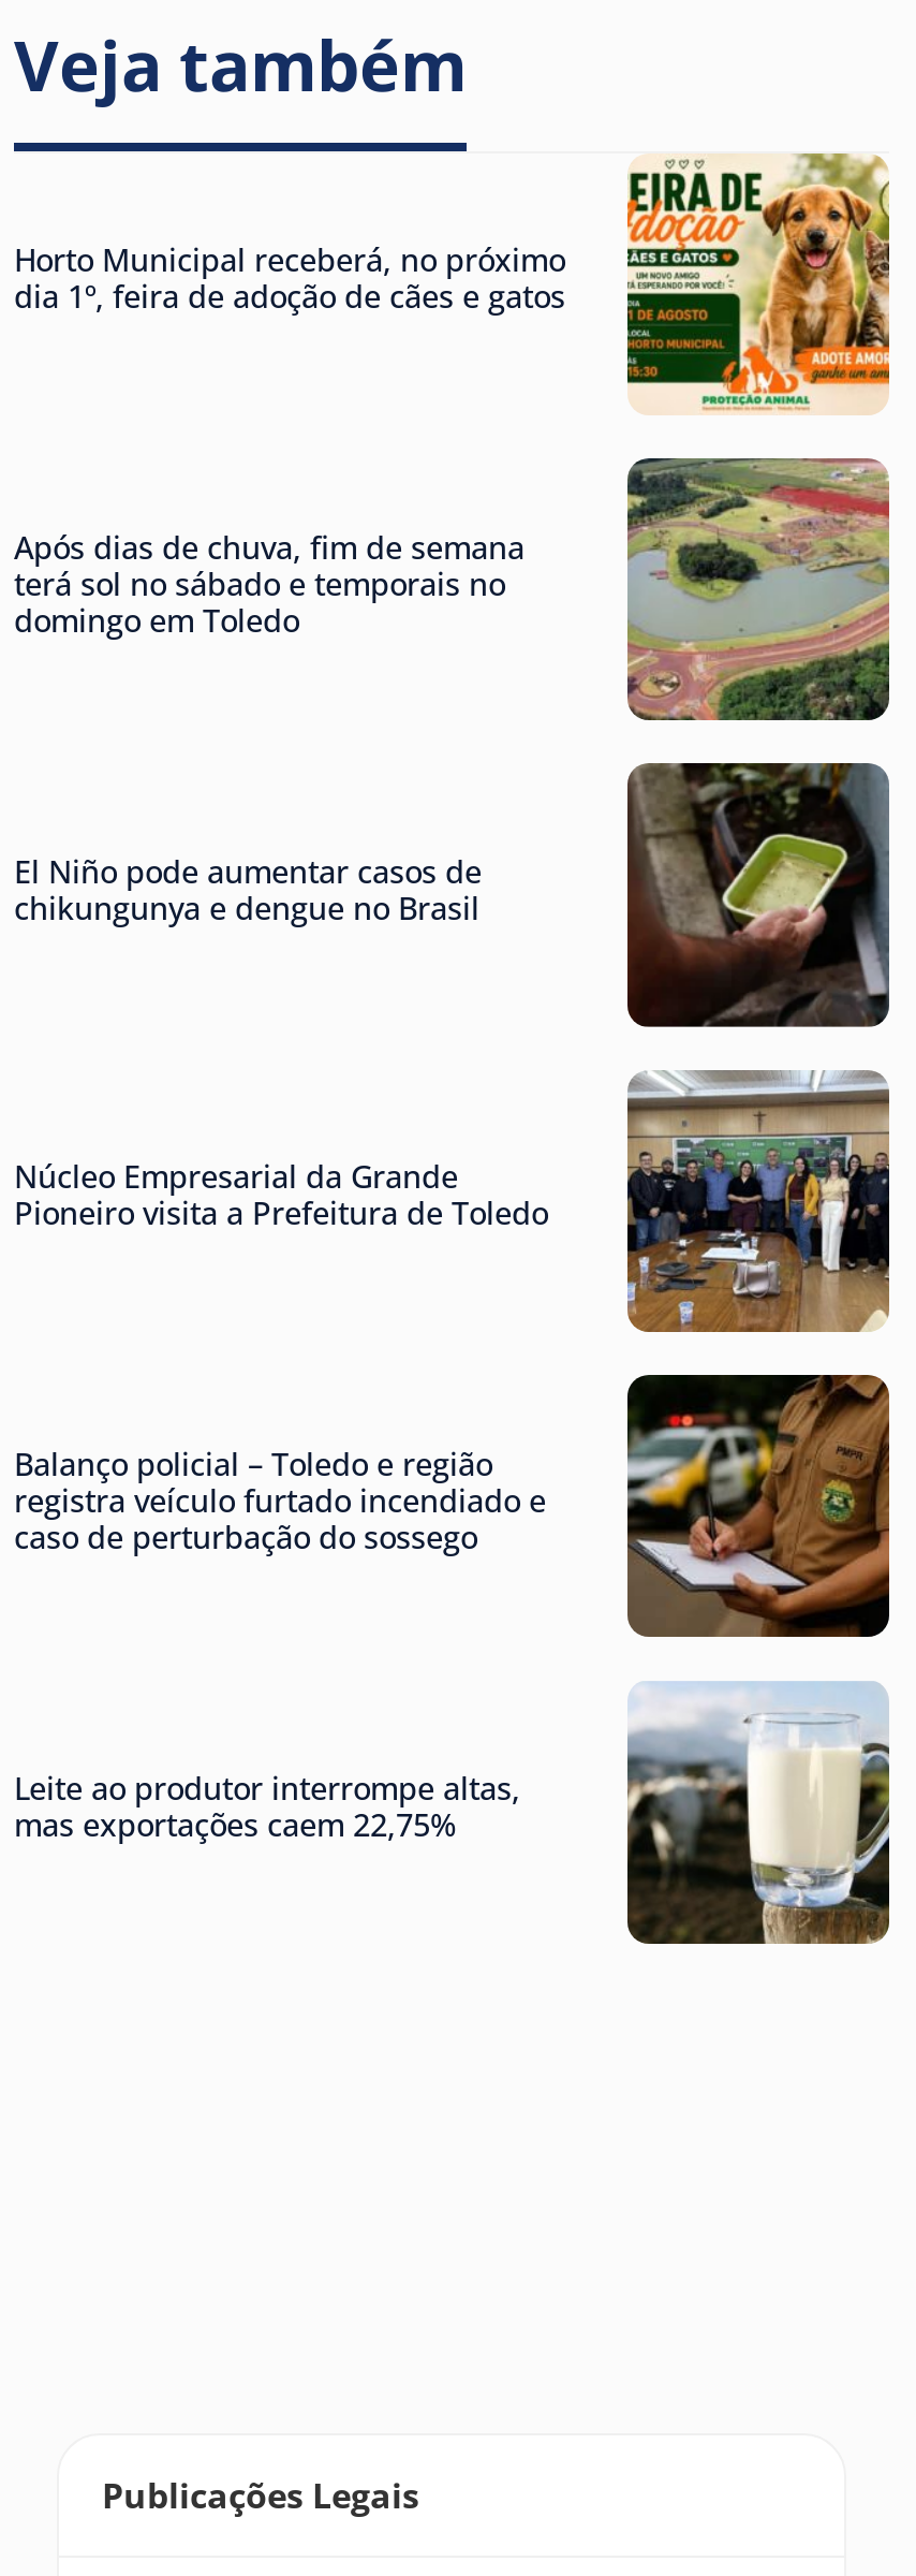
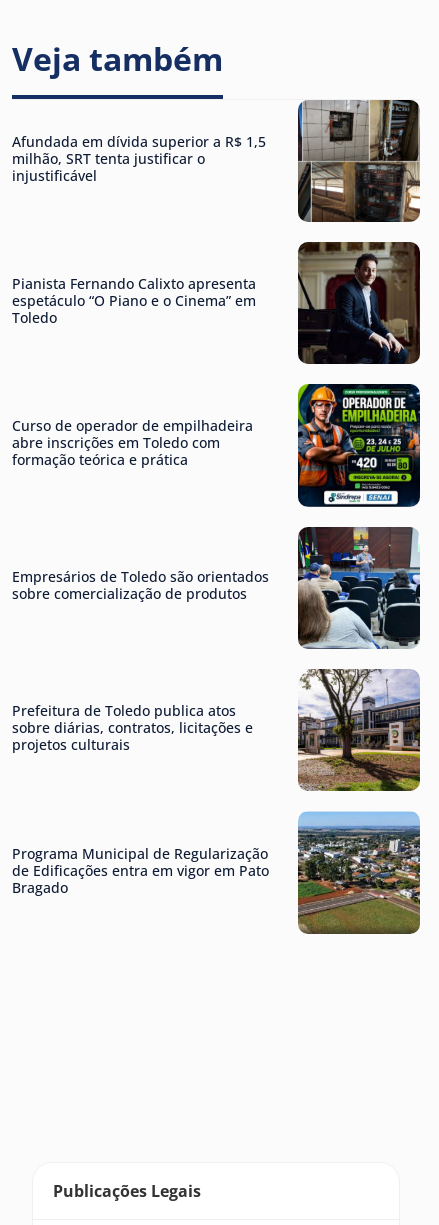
- [image]
- Horto Municipal receberá, no próximo
- dia 1º, feira de adoção de cães e gatos
+ [image]
+ Afundada em dívida superior a R$ 1,5
+ milhão, SRT tenta justificar o
+ injustificável

- [image]
+ [image]

- Após dias de chuva, fim de semana
- terá sol no sábado e temporais no
- domingo em Toledo
+ Pianista Fernando Calixto apresenta
+ espetáculo “O Piano e o Cinema” em
+ Toledo

- [image]
+ [image]

- El Niño pode aumentar casos de
- chikungunya e dengue no Brasil
+ Curso de operador de empilhadeira
+ abre inscrições em Toledo com
+ formação teórica e prática

- [image]
- Núcleo Empresarial da Grande
- Pioneiro visita a Prefeitura de Toledo
+ [image]
+ Empresários de Toledo são orientados
+ sobre comercialização de produtos

- [image]
+ [image]

- Balanço policial – Toledo e região
- registra veículo furtado incendiado e
- caso de perturbação do sossego
+ Prefeitura de Toledo publica atos
+ sobre diárias, contratos, licitações e
+ projetos culturais

- [image]
+ [image]

- Leite ao produtor interrompe altas,
- mas exportações caem 22,75%
+ Programa Municipal de Regularização
+ de Edificações entra em vigor em Pato
+ Bragado
